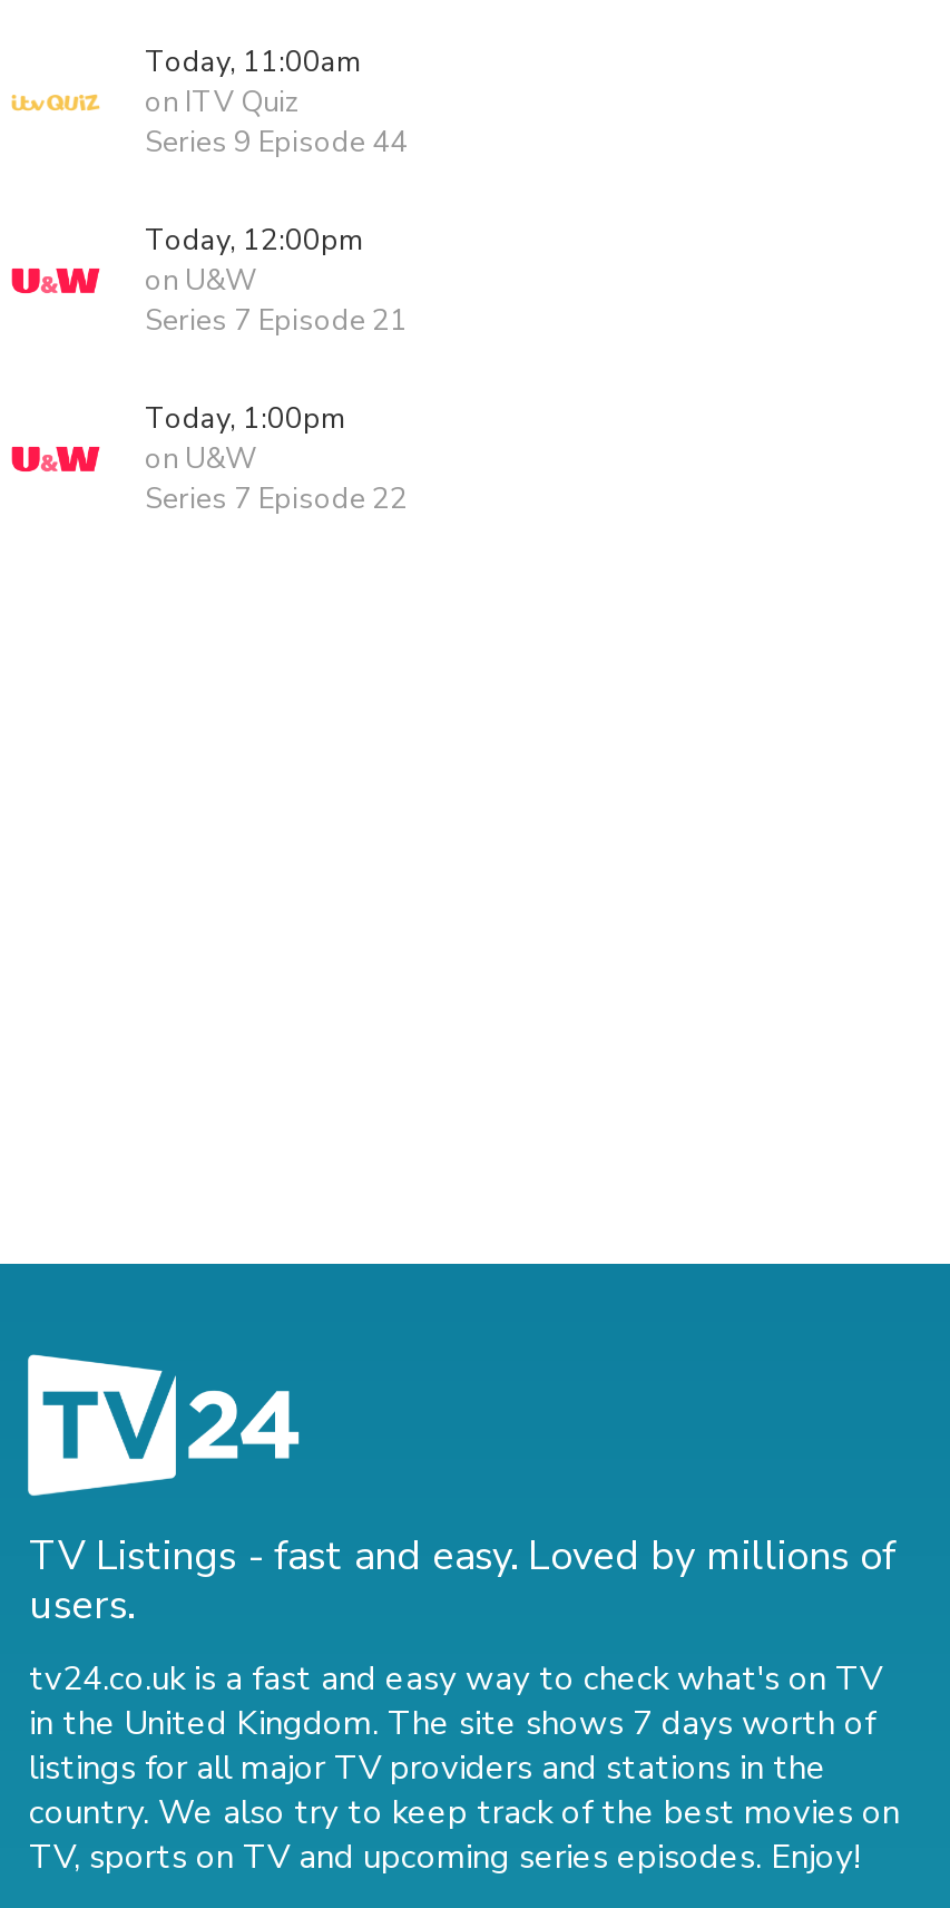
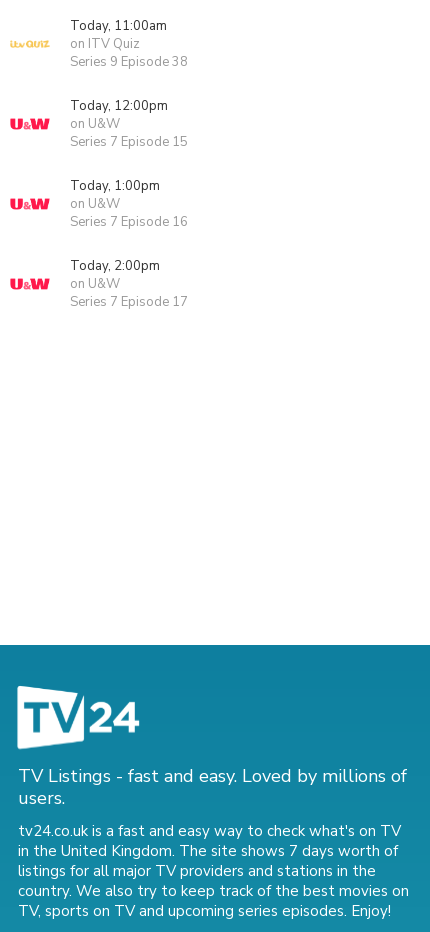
- Series 9 Episode 44
+ Series 9 Episode 38

- Series 7 Episode 21
+ Series 7 Episode 15

- Series 7 Episode 22
+ Series 7 Episode 16
+ Today, 2:00pm
+ on U&W
+ Series 7 Episode 17
